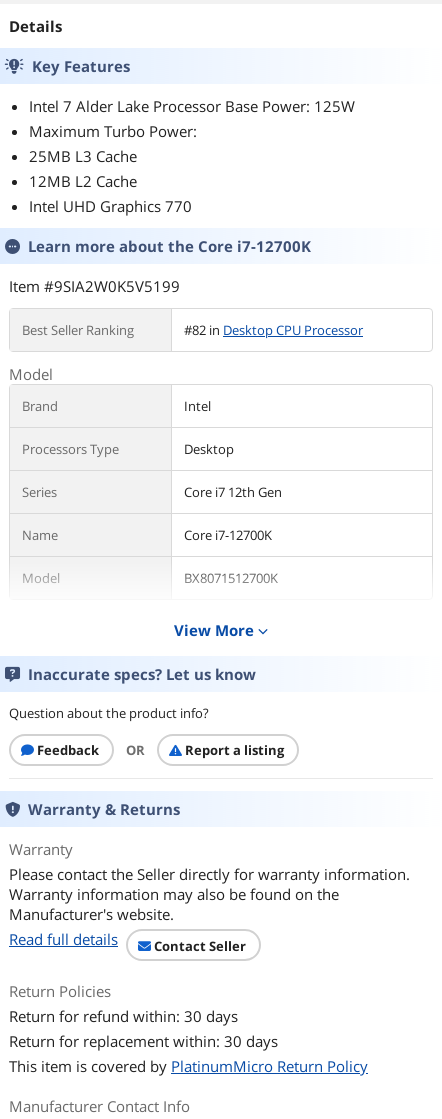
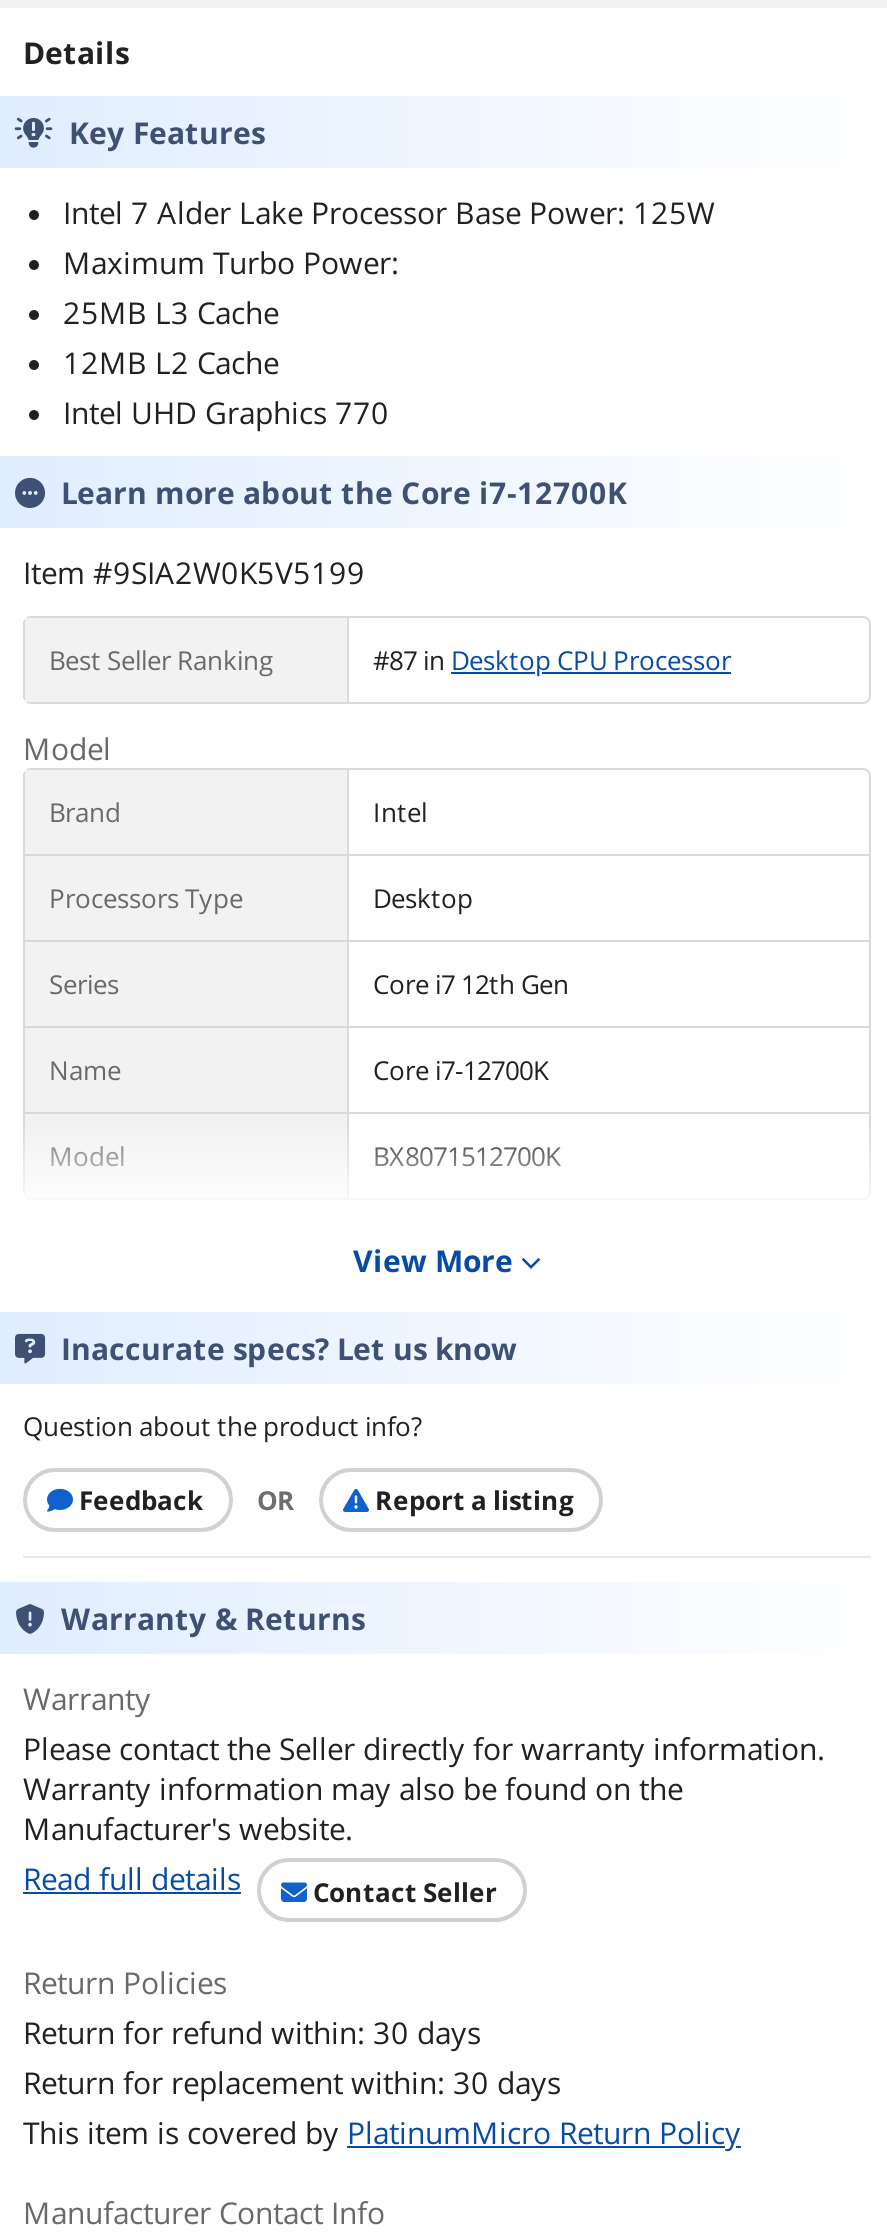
- #82 in Desktop CPU Processor
+ #87 in Desktop CPU Processor
